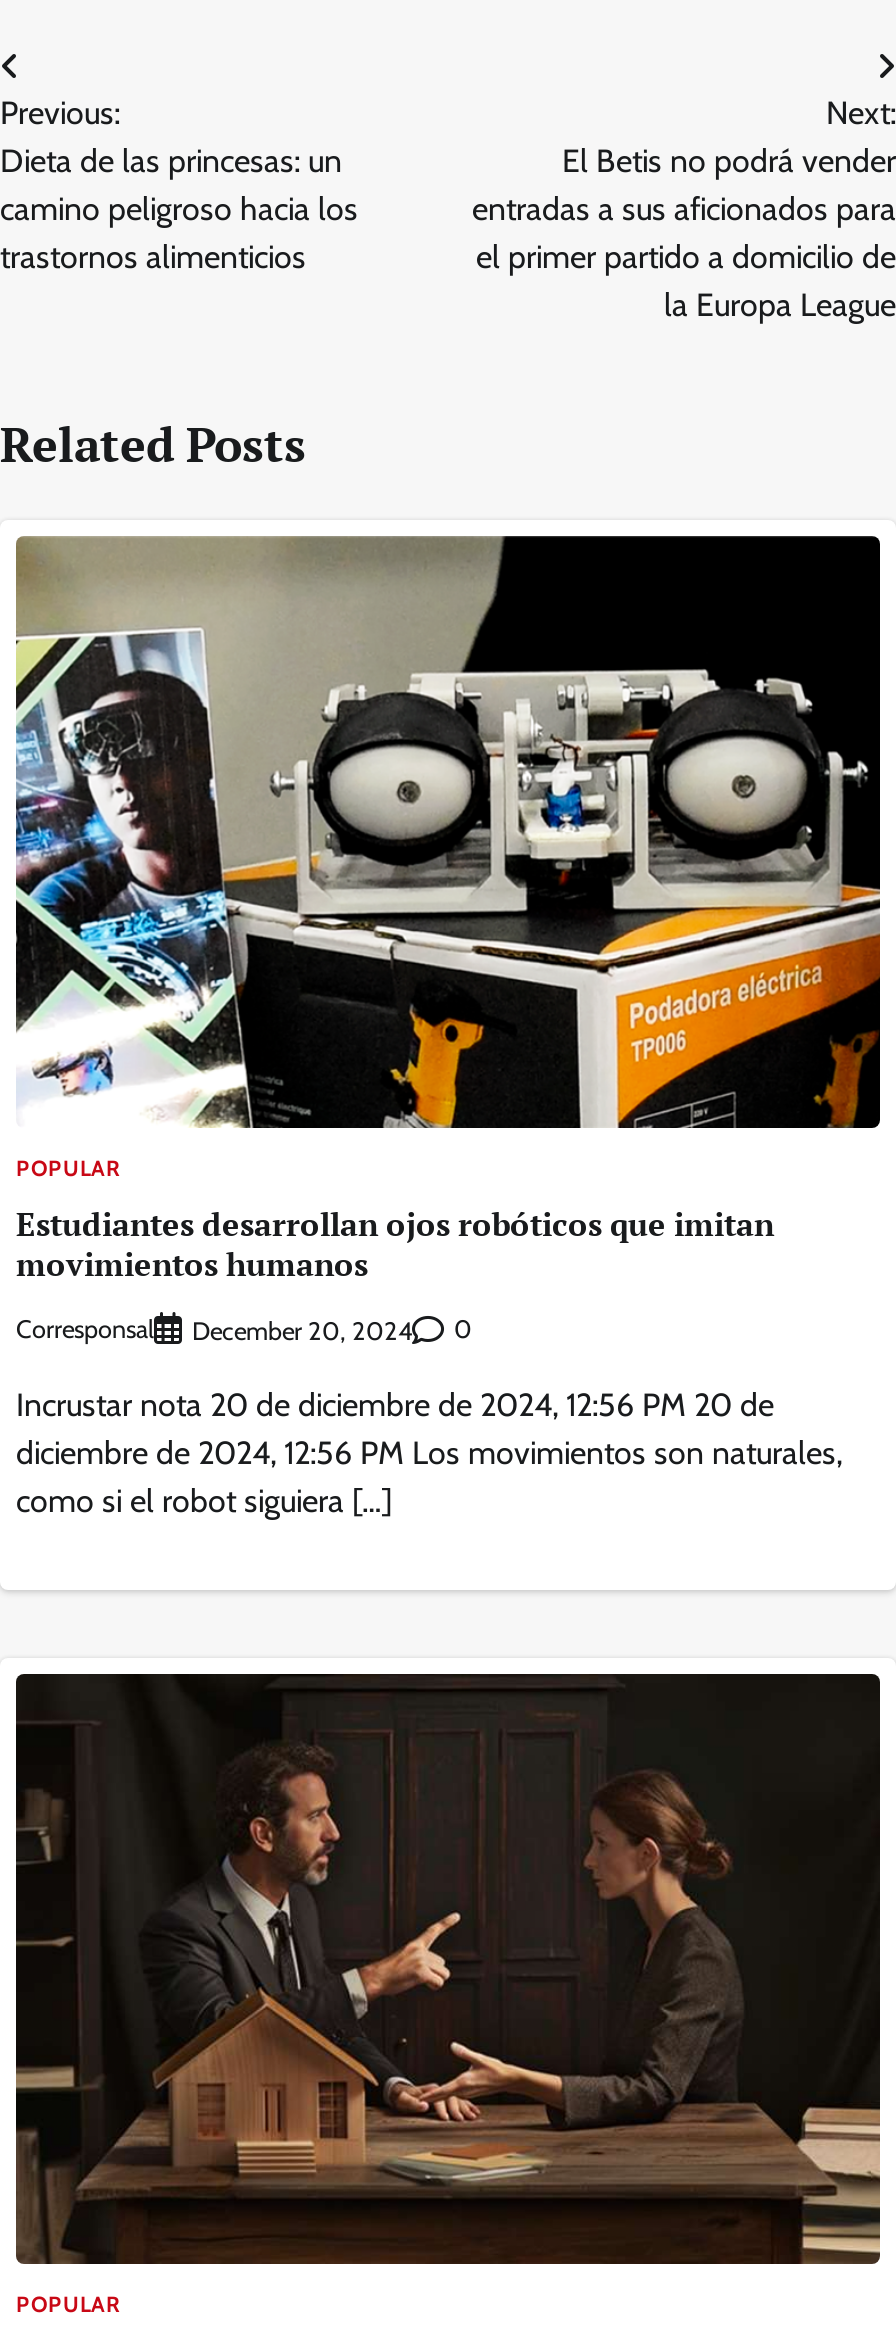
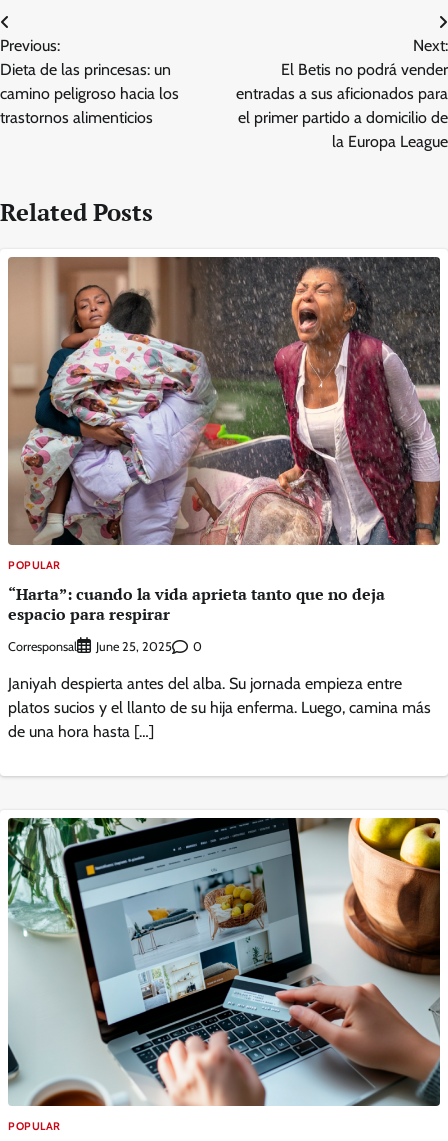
- [image]
- Estudiantes desarrollan ojos robóticos que imitan
- movimientos humanos
+ [image]
+ “Harta”: cuando la vida aprieta tanto que no deja
+ espacio para respirar

- December 20, 2024
+ June 25, 2025

- Incrustar nota 20 de diciembre de 2024, 12:56 PM 20 de
- diciembre de 2024, 12:56 PM Los movimientos son naturales,
- como si el robot siguiera […]
+ Janiyah despierta antes del alba. Su jornada empieza entre
+ platos sucios y el llanto de su hija enferma. Luego, camina más
+ de una hora hasta […]

- [image]
+ [image]
